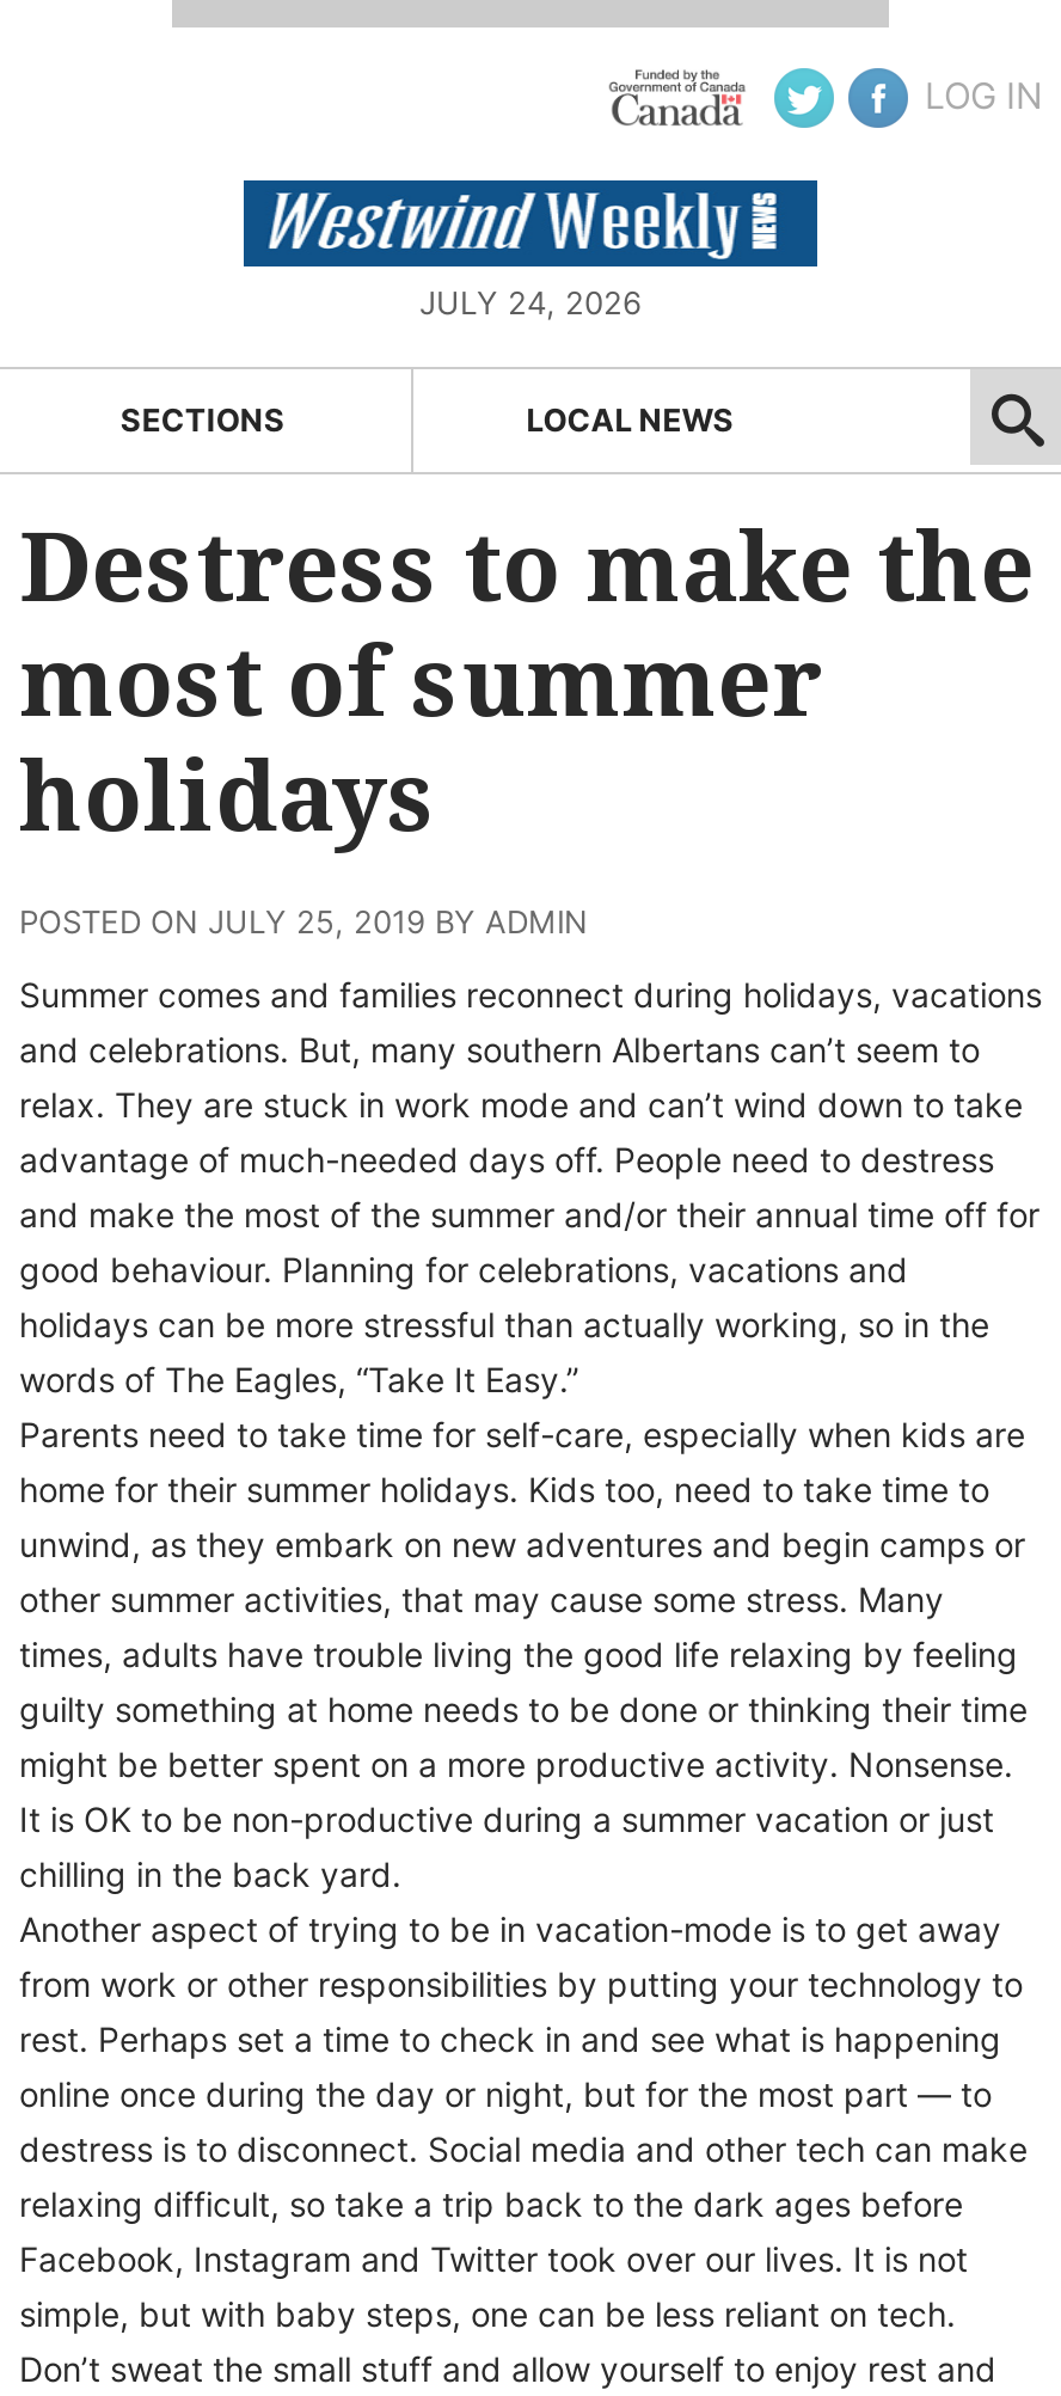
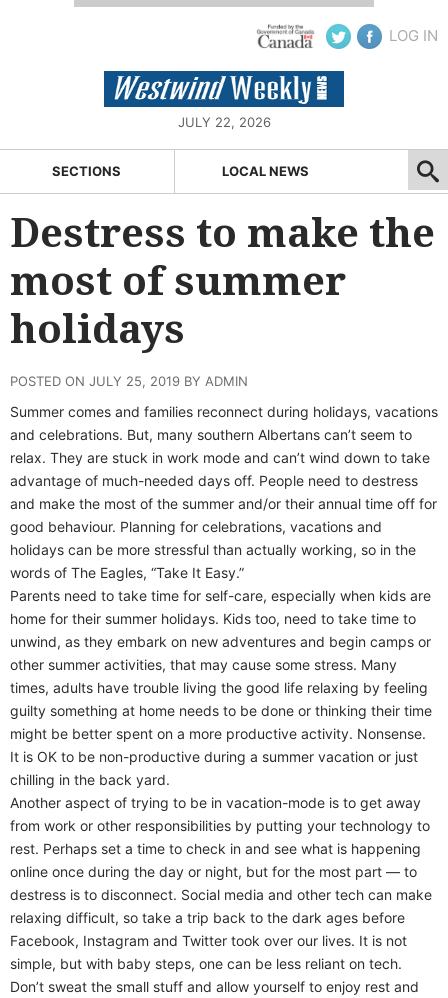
- JULY 24, 2026
+ JULY 22, 2026
